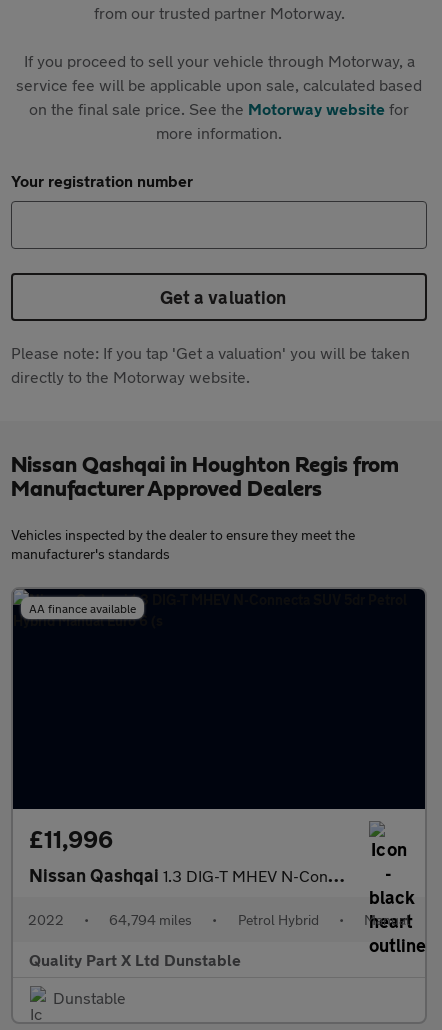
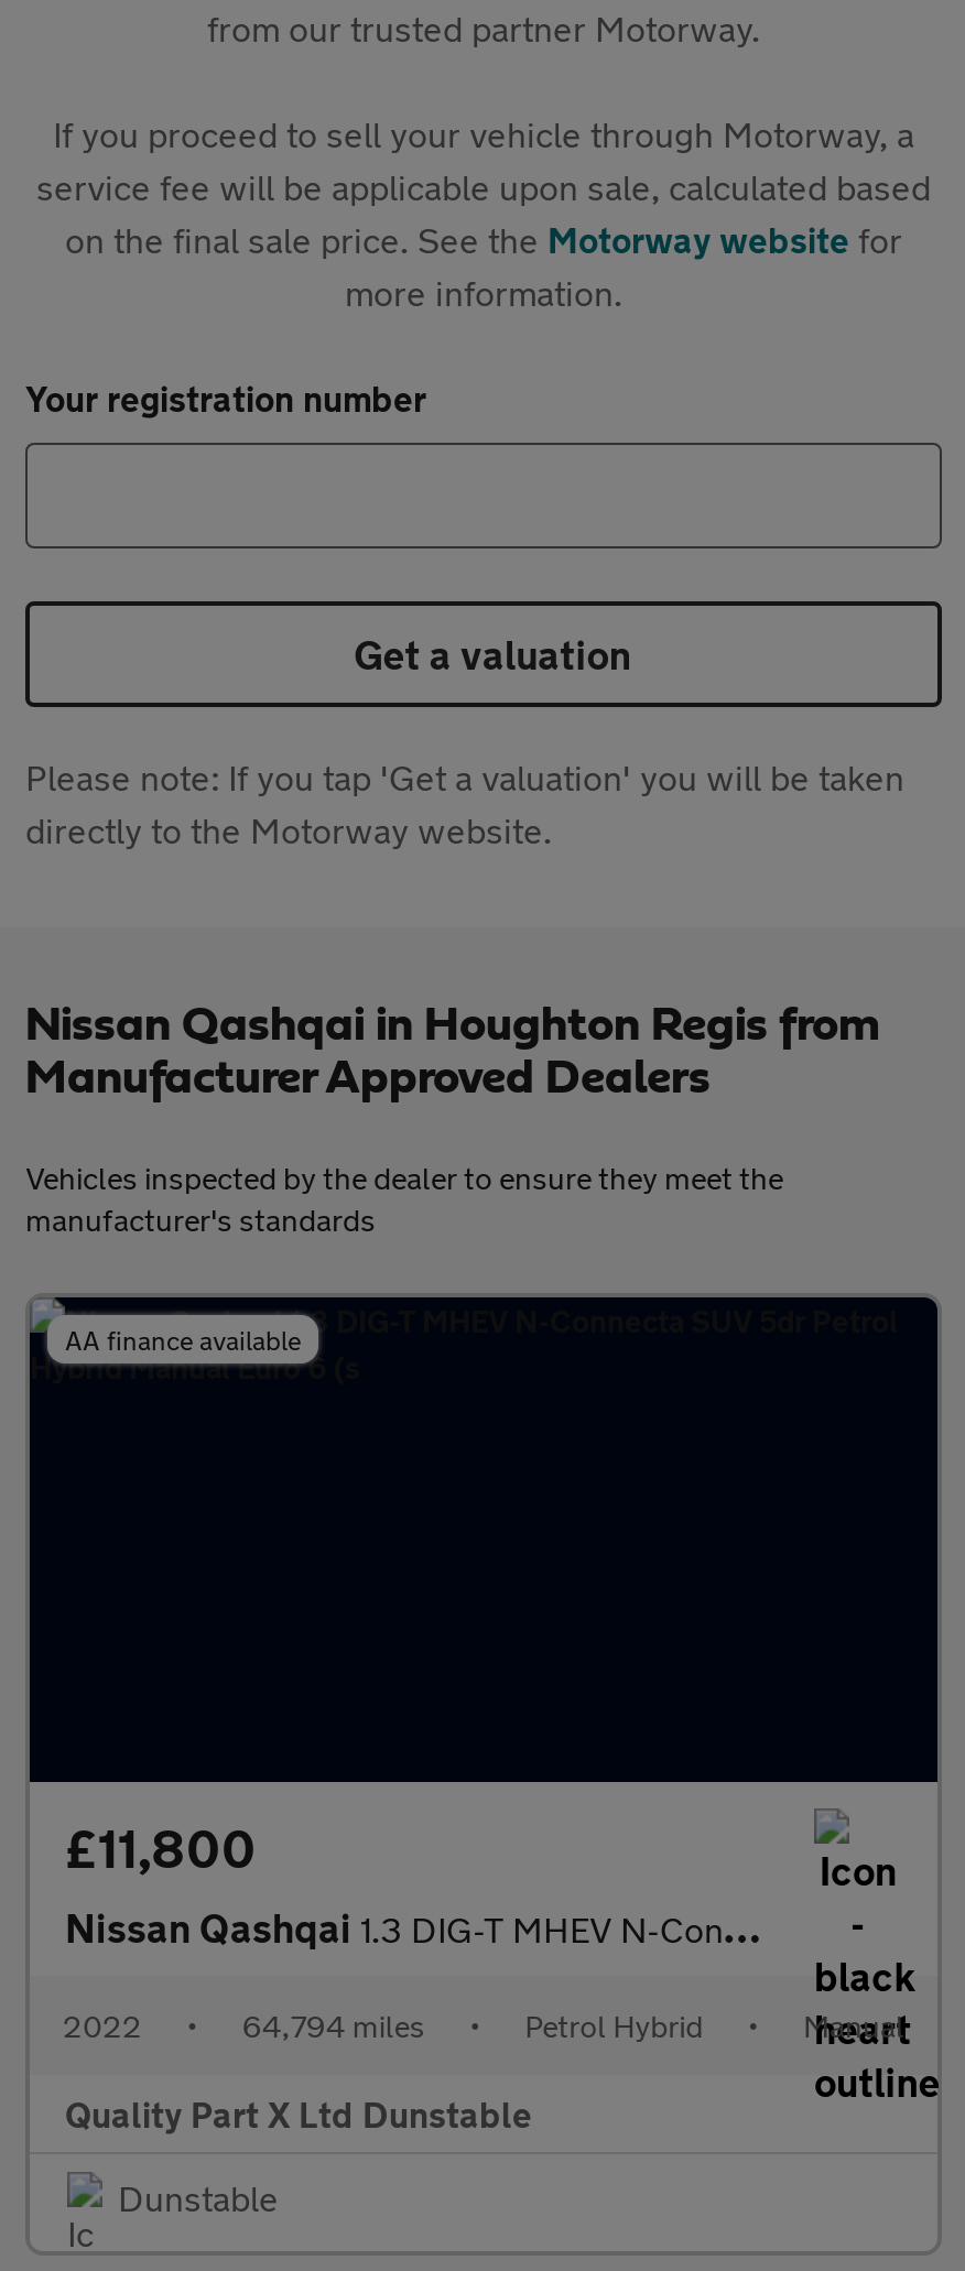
- £11,996
+ £11,800
